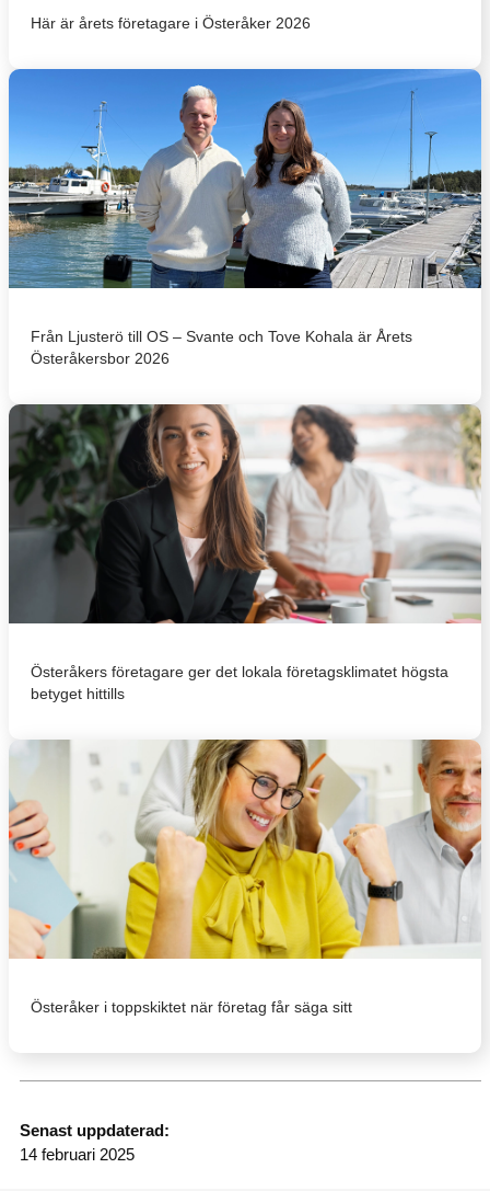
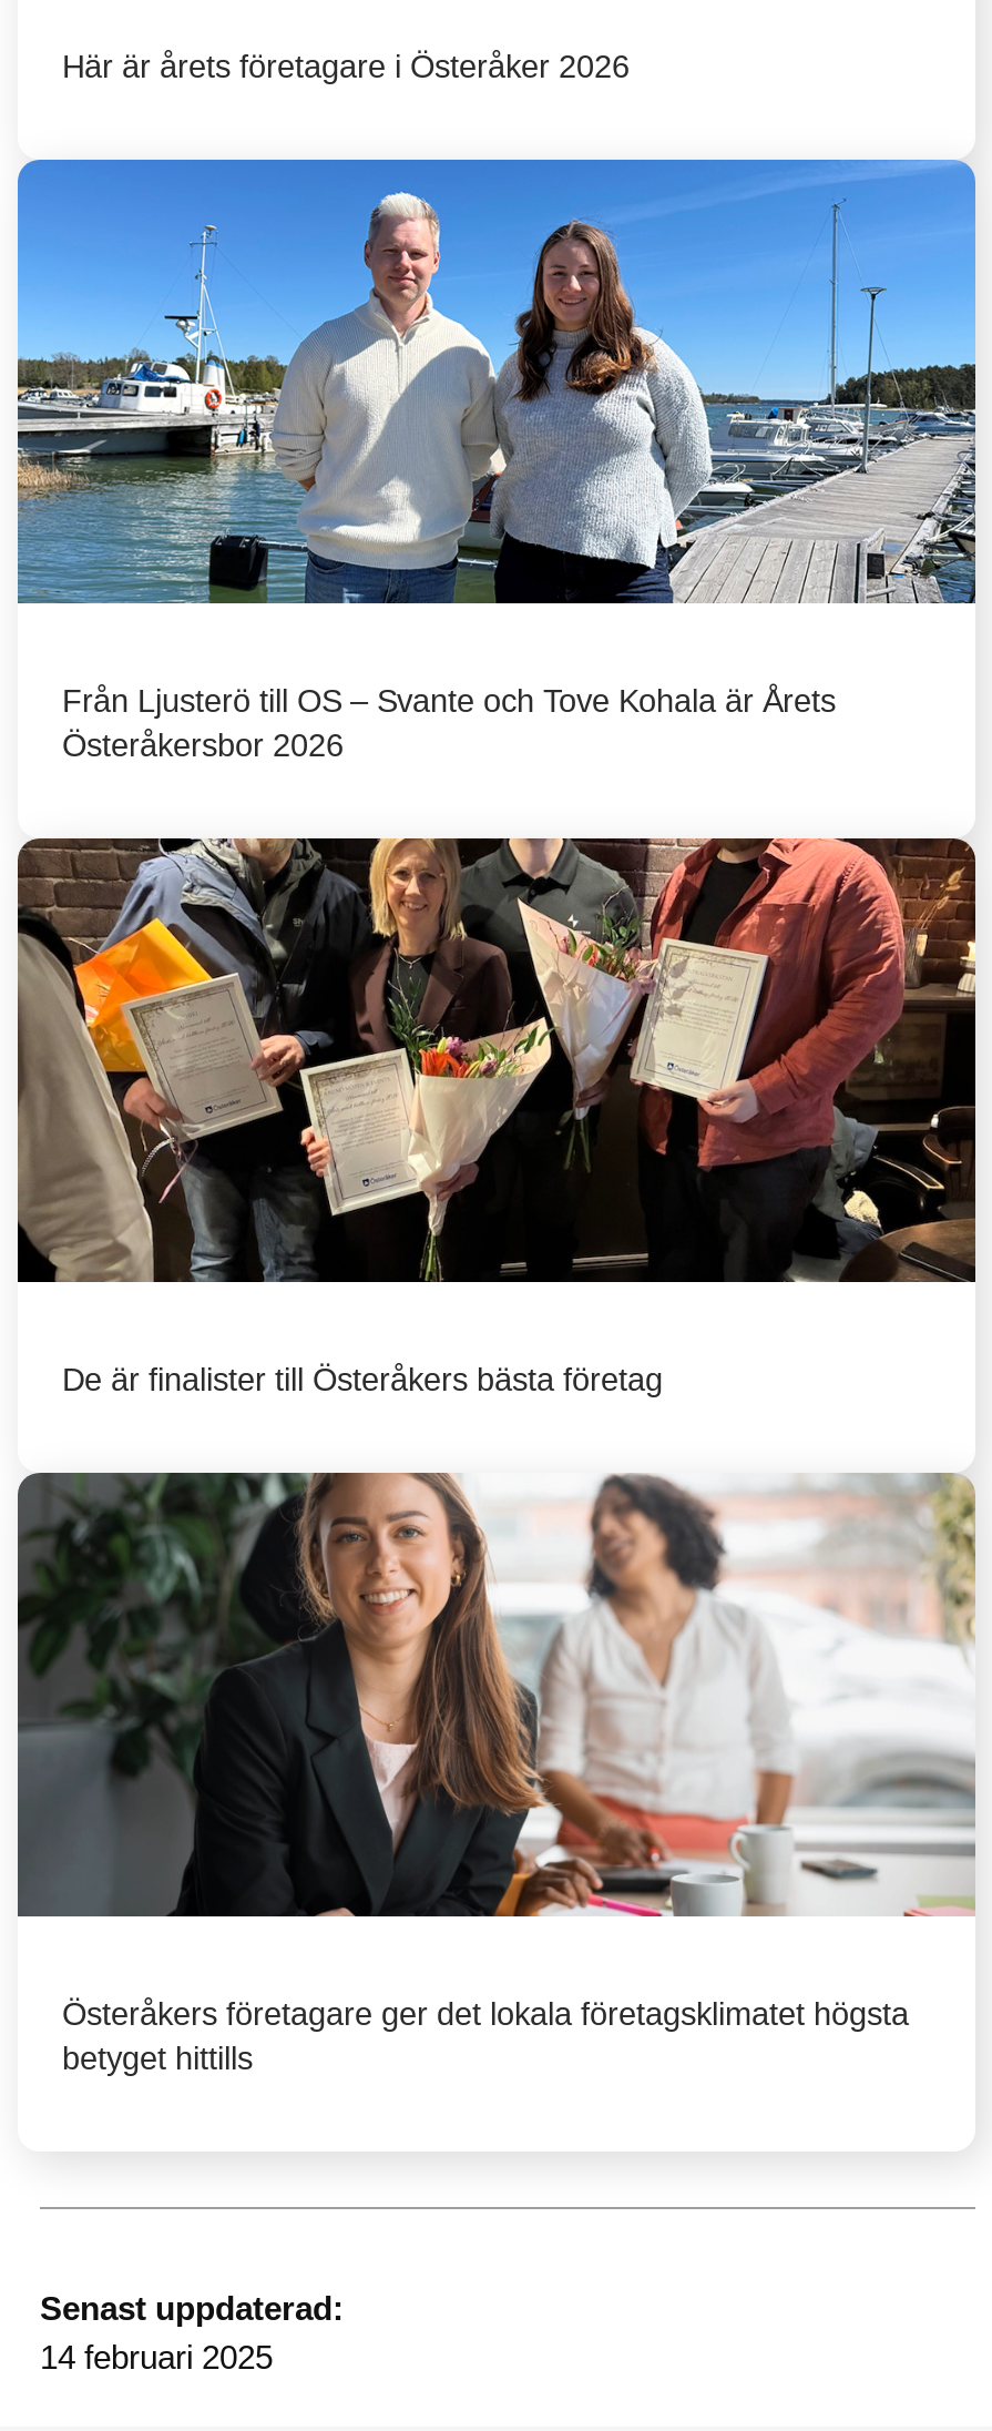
+ [image]
+ De är finalister till Österåkers bästa företag

moved down: [image] | Österåkers företagare ger det lokala företagsklimatet högsta | betyget hittills

- [image]
- Österåker i toppskiktet när företag får säga sitt
